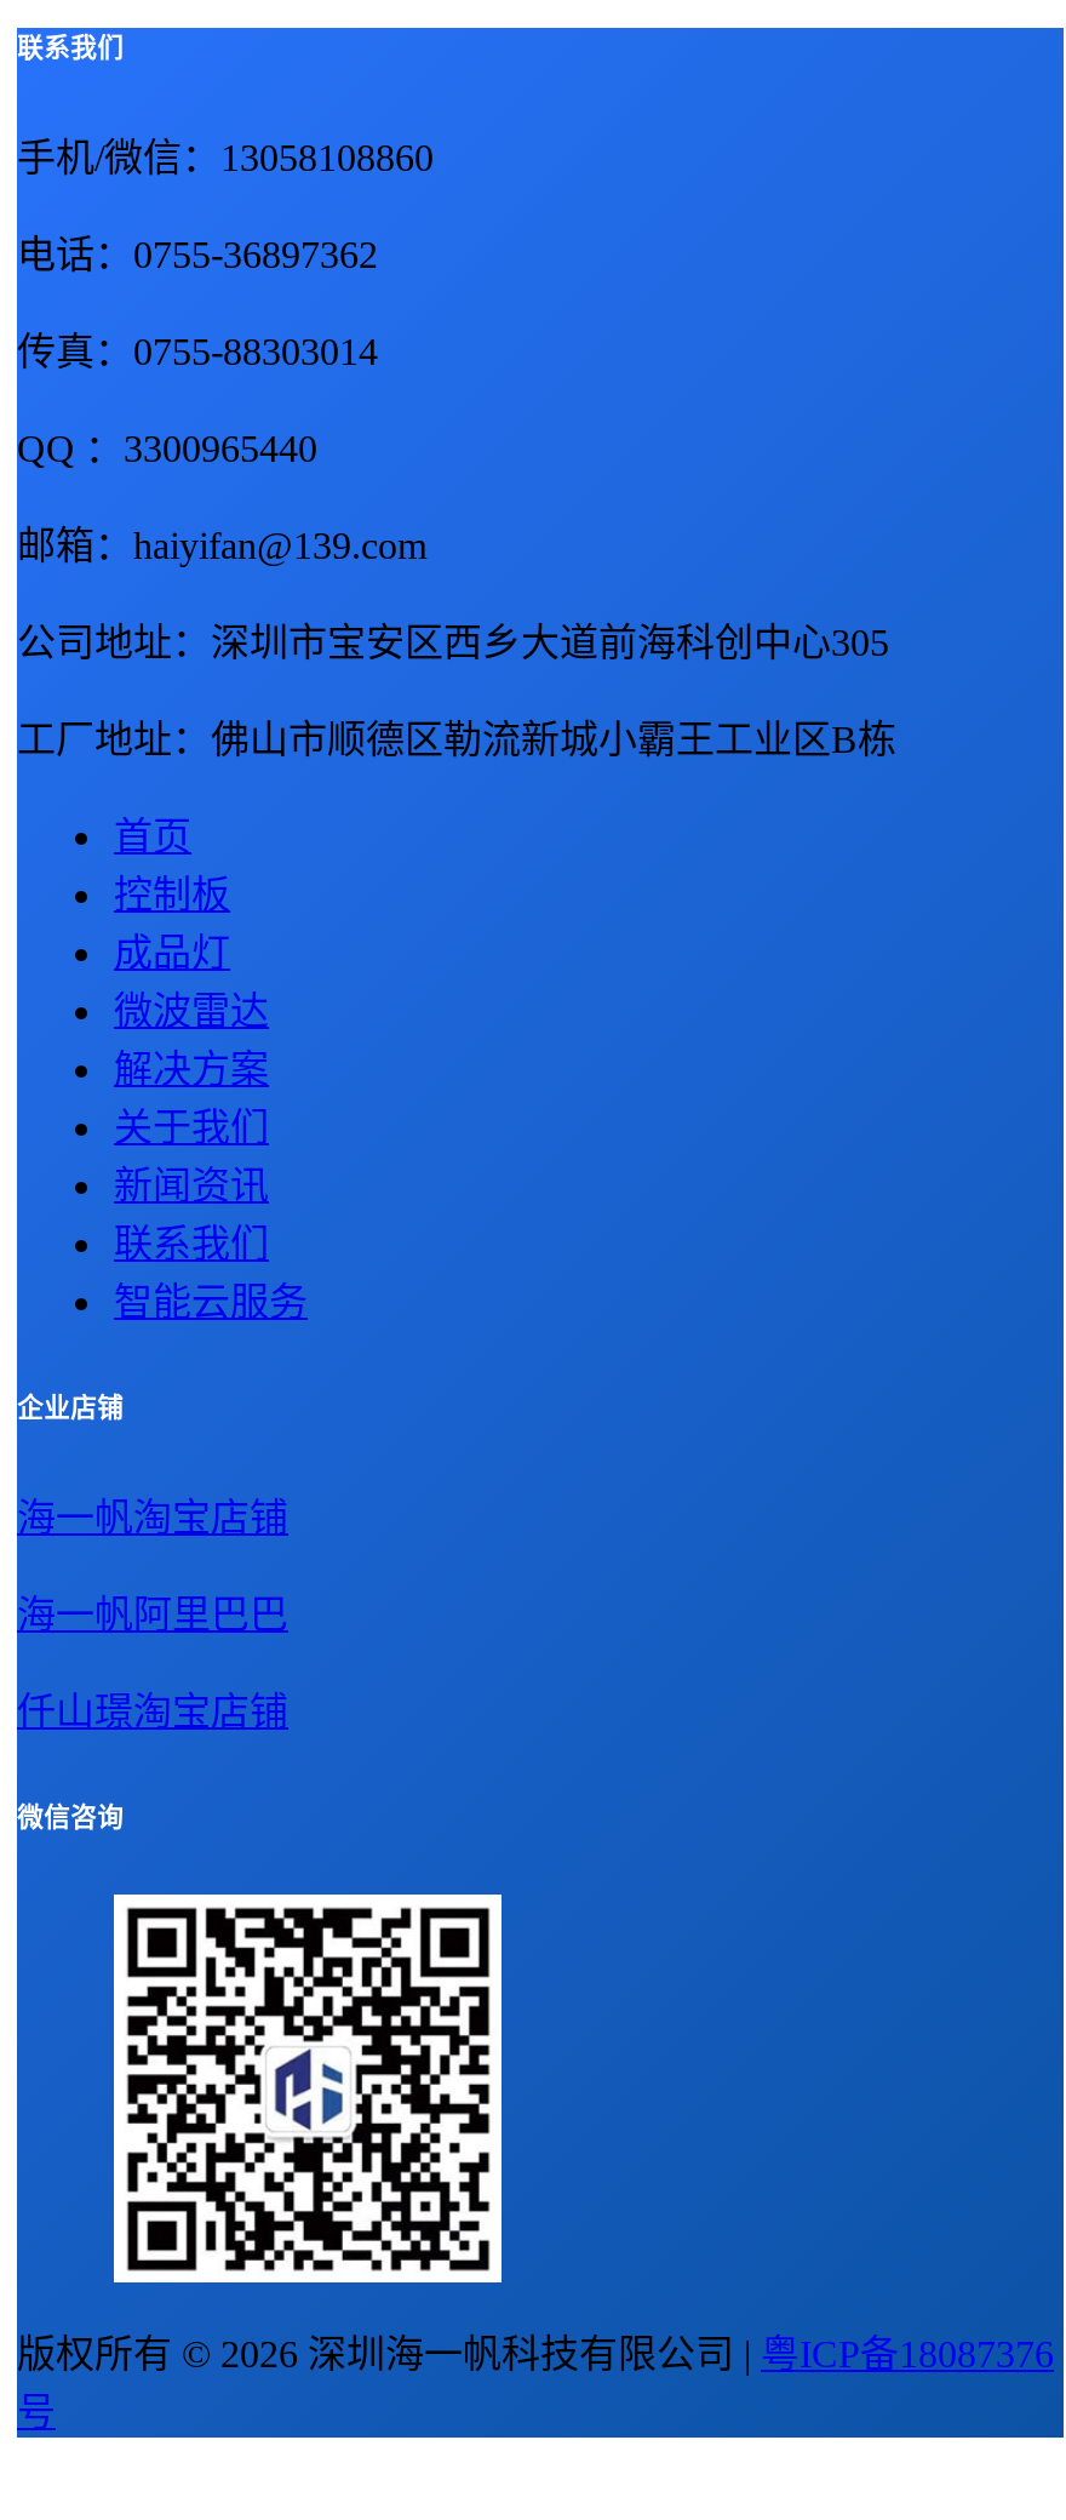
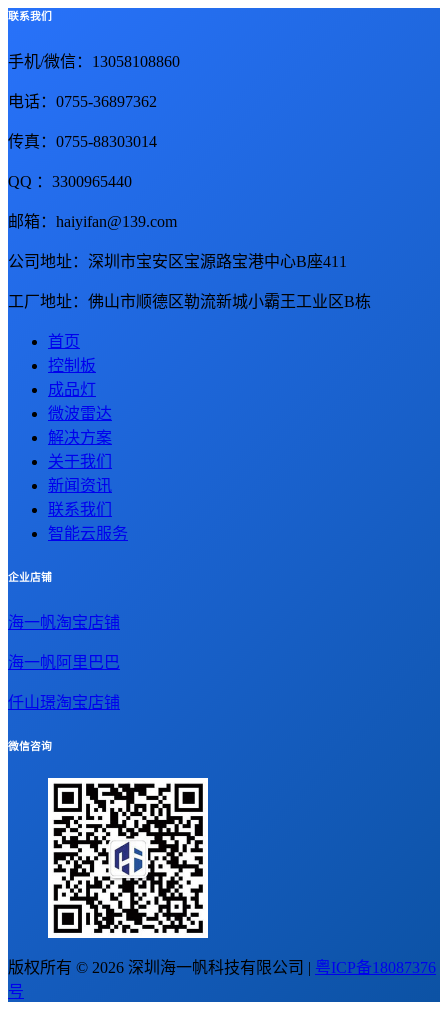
- 公司地址：深圳市宝安区西乡大道前海科创中心305
+ 公司地址：深圳市宝安区宝源路宝港中心B座411
